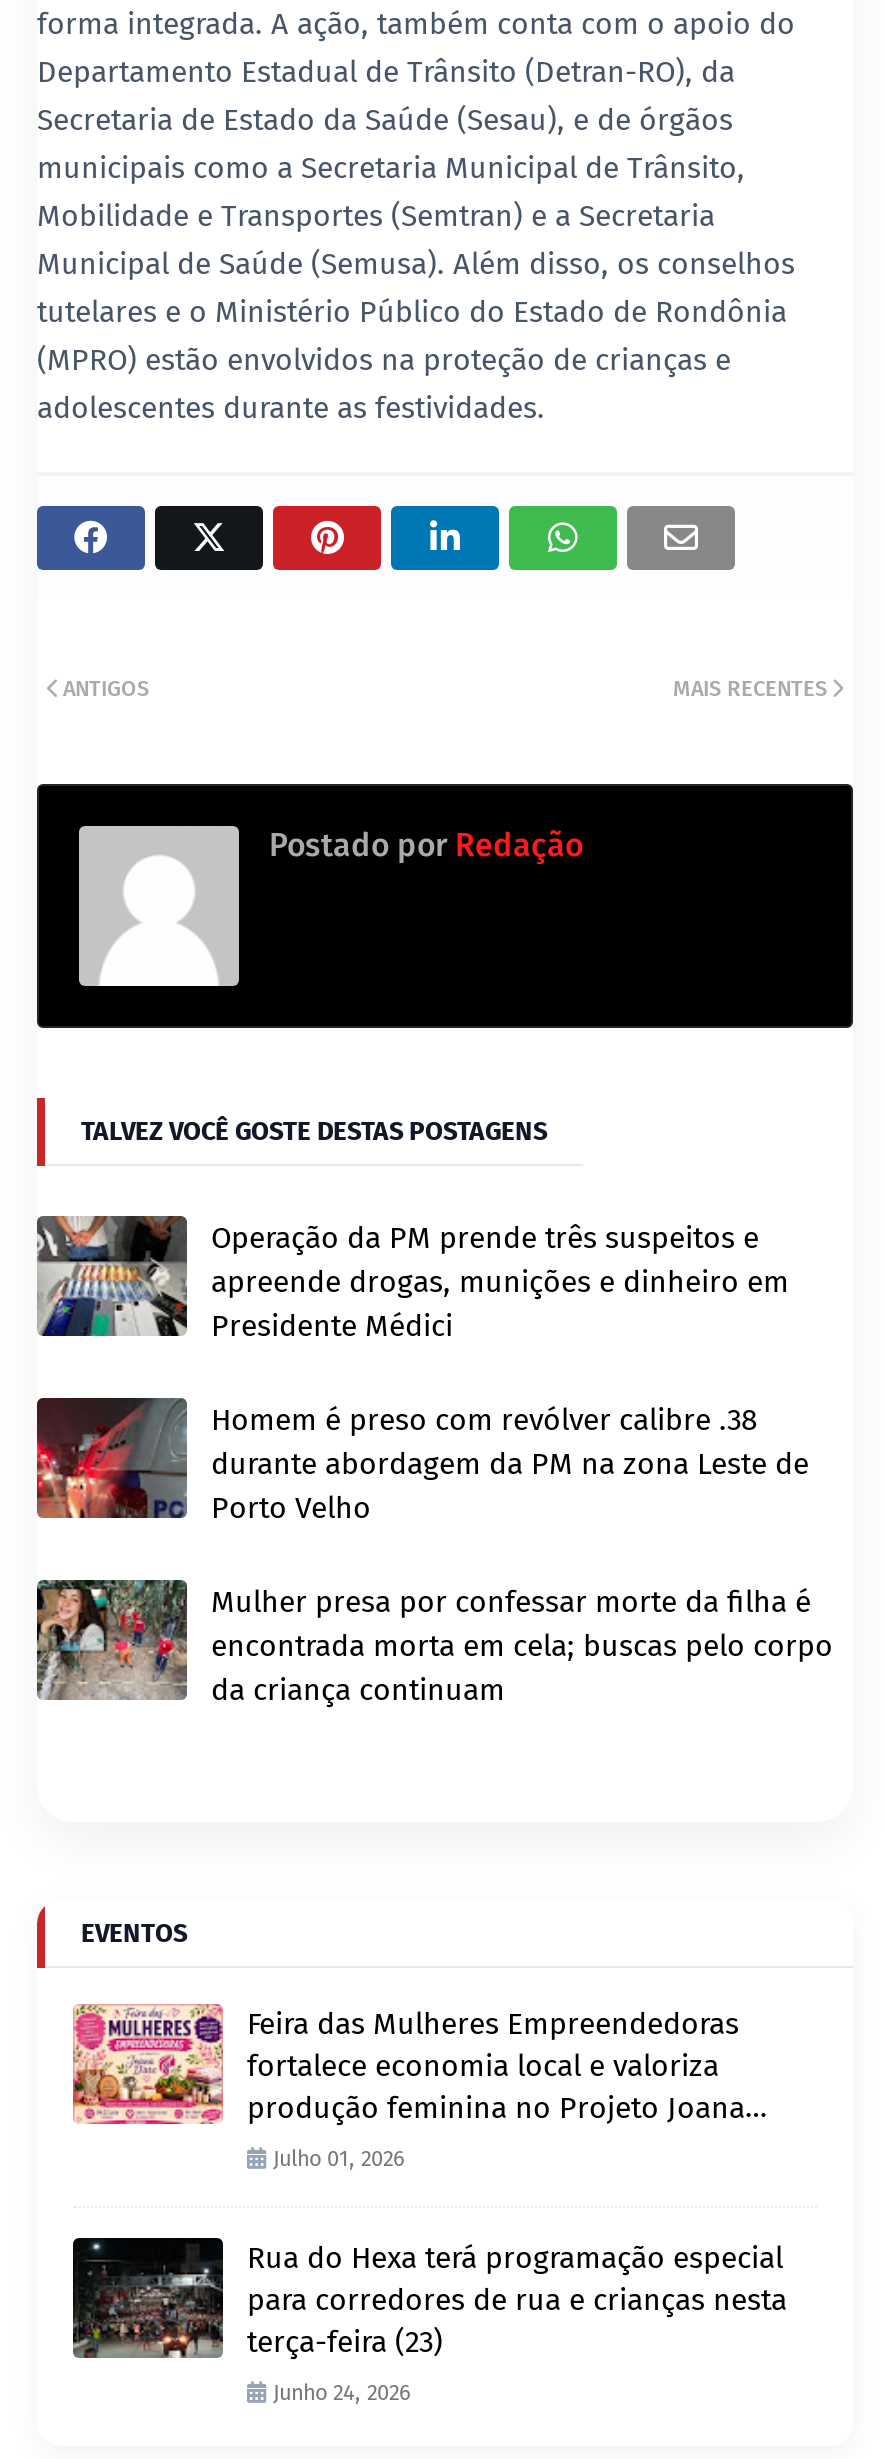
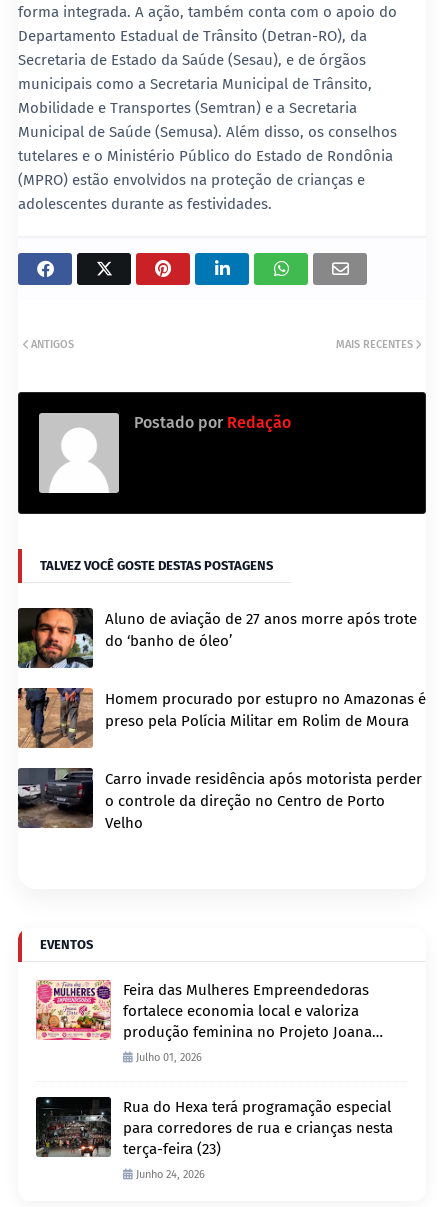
- [image]
- Operação da PM prende três suspeitos e
- apreende drogas, munições e dinheiro em
- Presidente Médici
+ [image]
+ Aluno de aviação de 27 anos morre após trote
+ do ‘banho de óleo’

- [image]
- Homem é preso com revólver calibre .38
- durante abordagem da PM na zona Leste de
- Porto Velho
+ [image]
+ Homem procurado por estupro no Amazonas é
+ preso pela Polícia Militar em Rolim de Moura

- [image]
- Mulher presa por confessar morte da filha é
- encontrada morta em cela; buscas pelo corpo
- da criança continuam
+ [image]
+ Carro invade residência após motorista perder
+ o controle da direção no Centro de Porto
+ Velho
